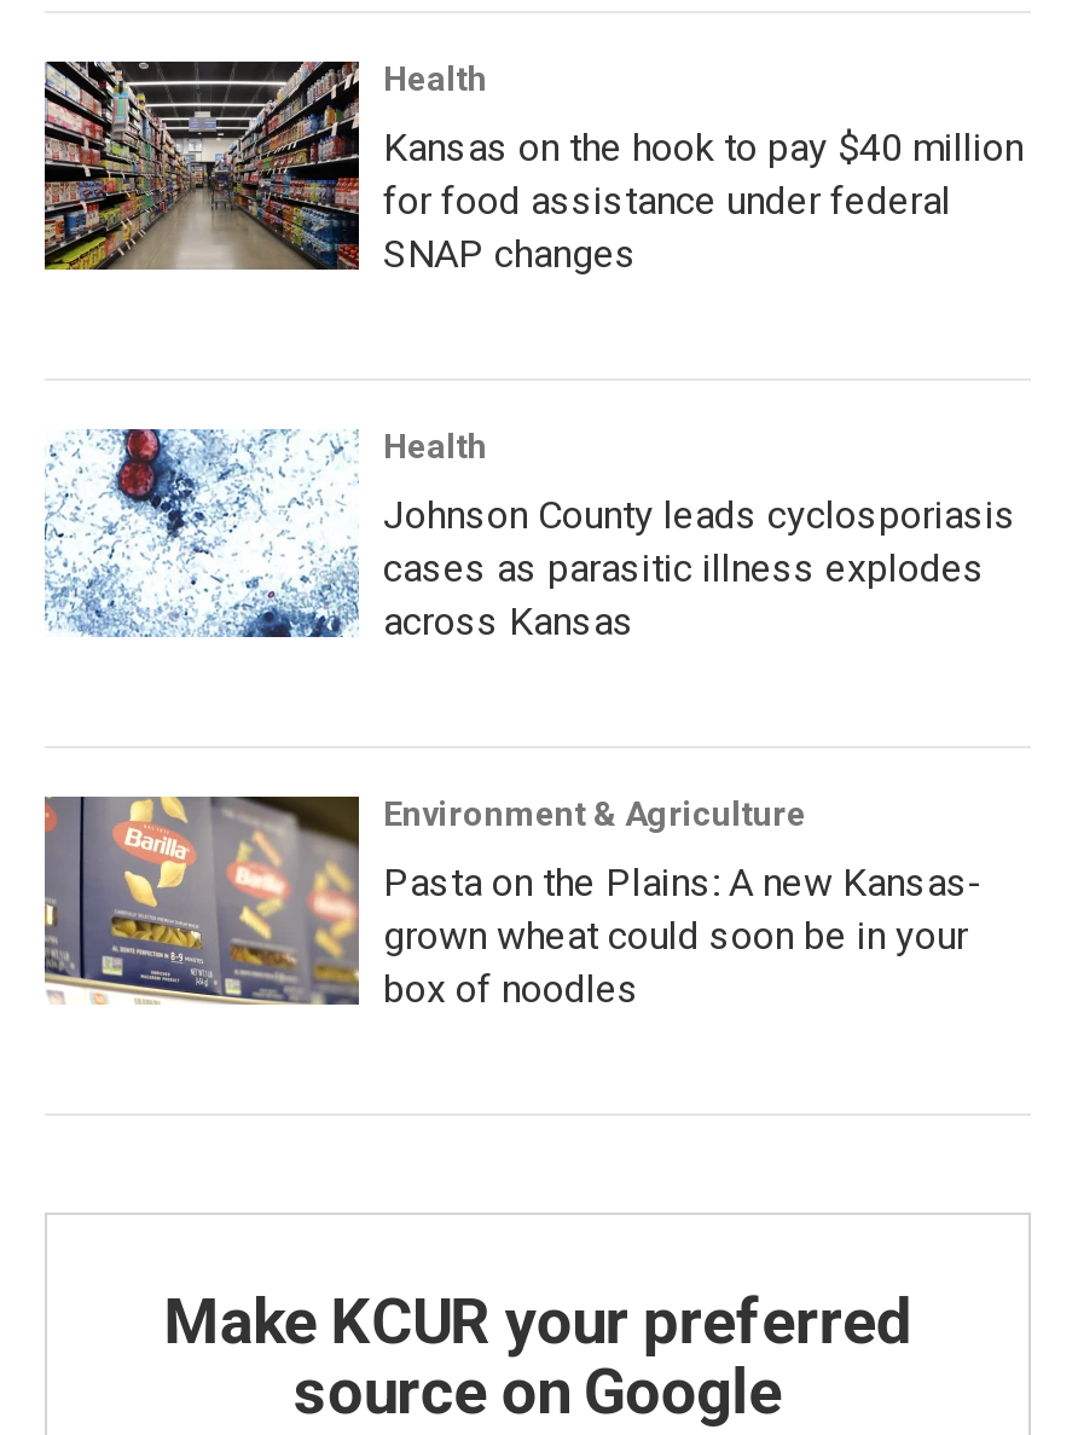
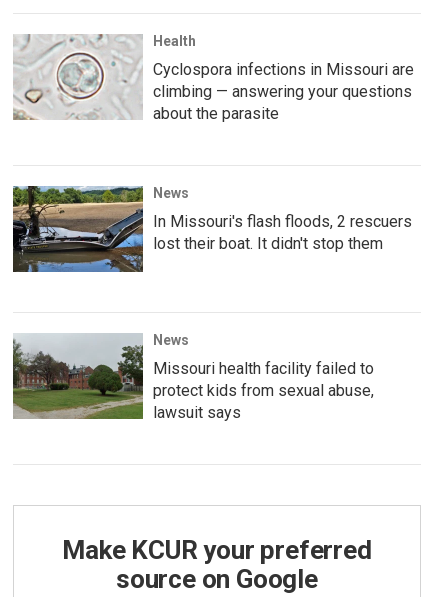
- [image]
- Kansas on the hook to pay $40 million
- for food assistance under federal
- SNAP changes
+ [image]
+ Cyclospora infections in Missouri are
+ climbing — answering your questions
+ about the parasite

- [image]
- Health
+ [image]
+ News

- Johnson County leads cyclosporiasis
- cases as parasitic illness explodes
- across Kansas
+ In Missouri's flash floods, 2 rescuers
+ lost their boat. It didn't stop them

- [image]
- Environment & Agriculture
+ [image]
+ News

- Pasta on the Plains: A new Kansas-
- grown wheat could soon be in your
- box of noodles
+ Missouri health facility failed to
+ protect kids from sexual abuse,
+ lawsuit says
